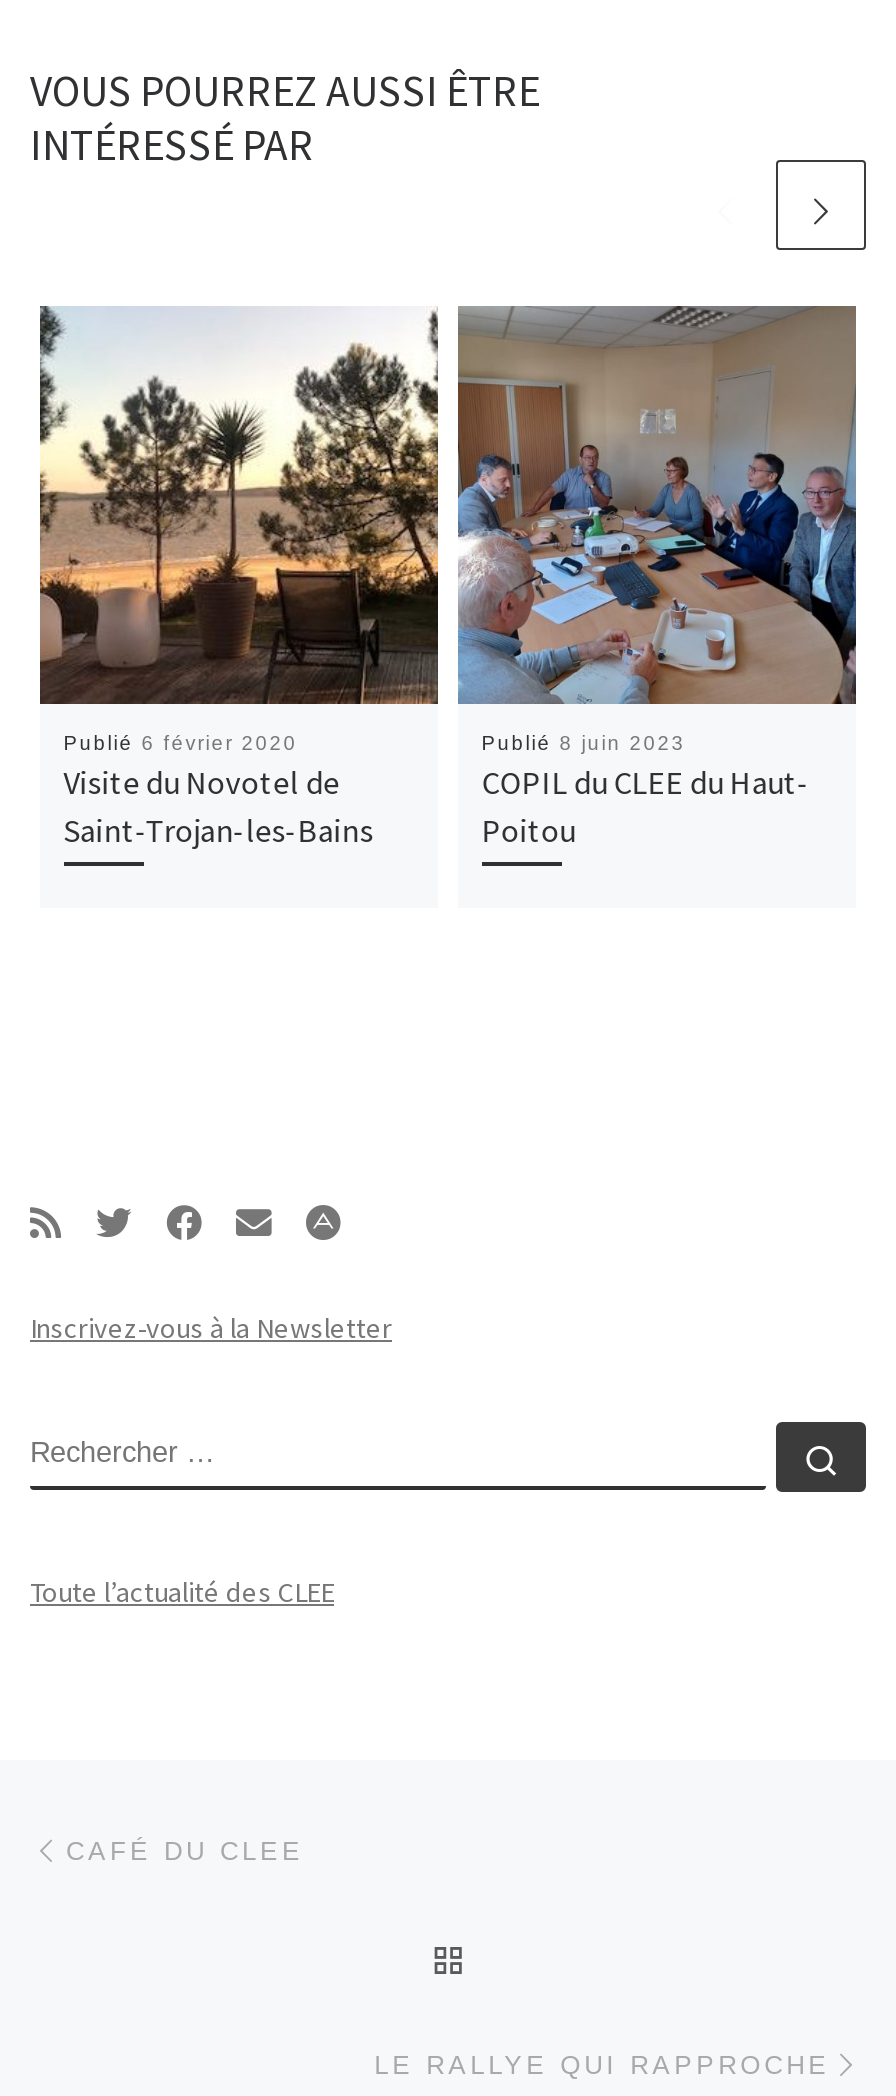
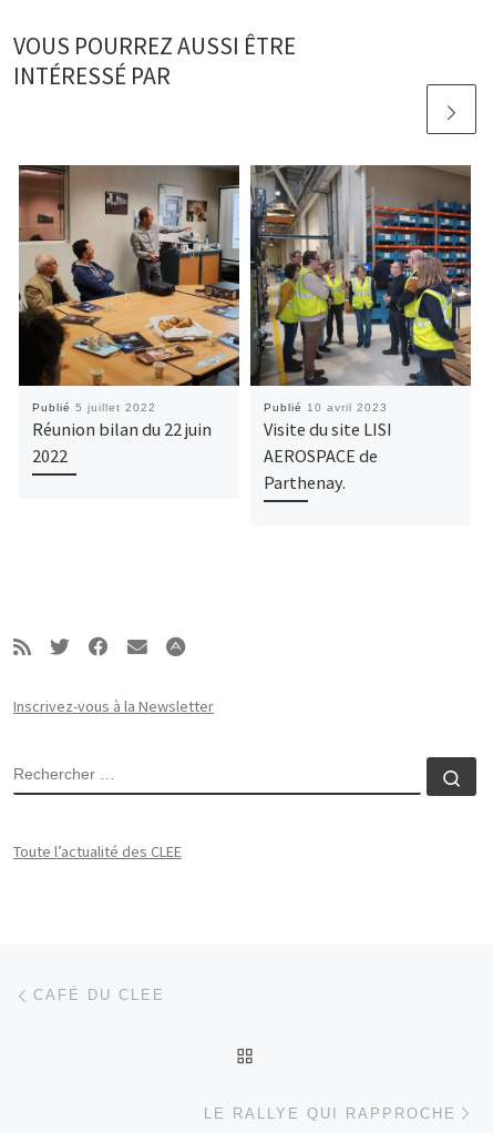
- [image]
- Publié 6 février 2020
- Visite du Novotel de
- Saint-Trojan-les-Bains
+ [image]
+ Publié 5 juillet 2022
+ Réunion bilan du 22 juin
+ 2022

- [image]
- Publié 8 juin 2023
- COPIL du CLEE du Haut-
- Poitou
+ [image]
+ Publié 10 avril 2023
+ Visite du site LISI
+ AEROSPACE de
+ Parthenay.
